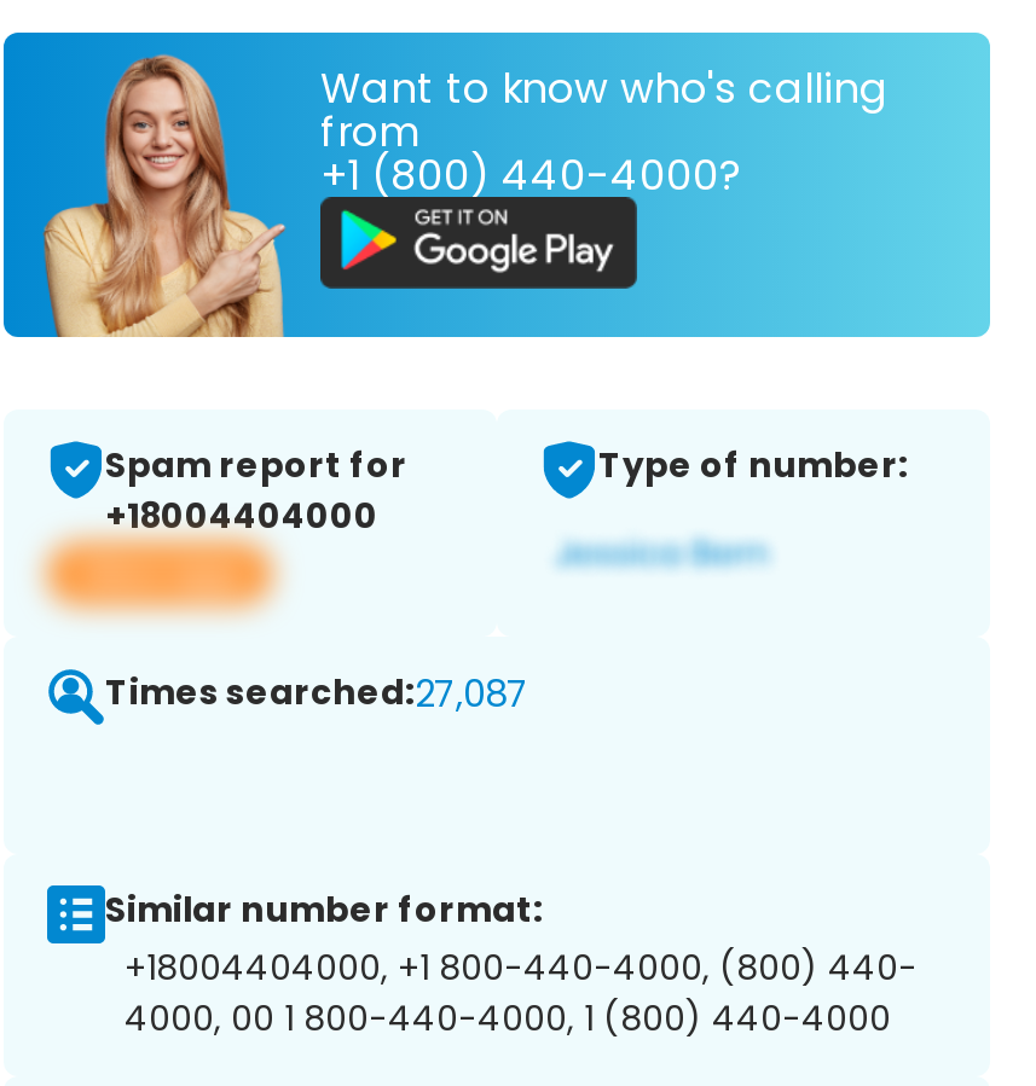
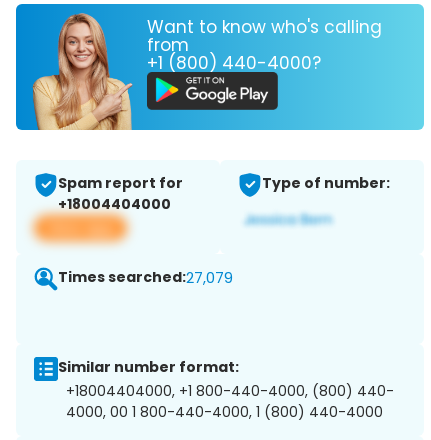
- Times searched:27,087
+ Times searched:27,079
